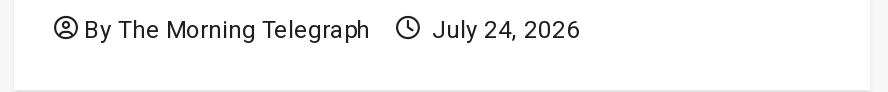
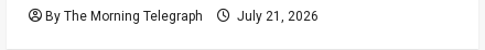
- By The Morning Telegraph July 24, 2026
+ By The Morning Telegraph July 21, 2026
